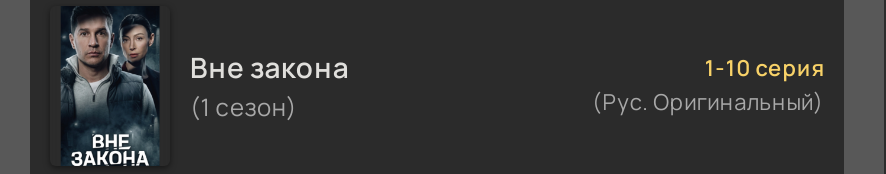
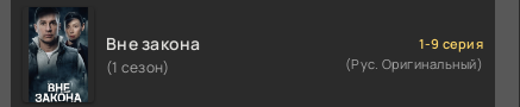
- 1-10 серия
+ 1-9 серия
